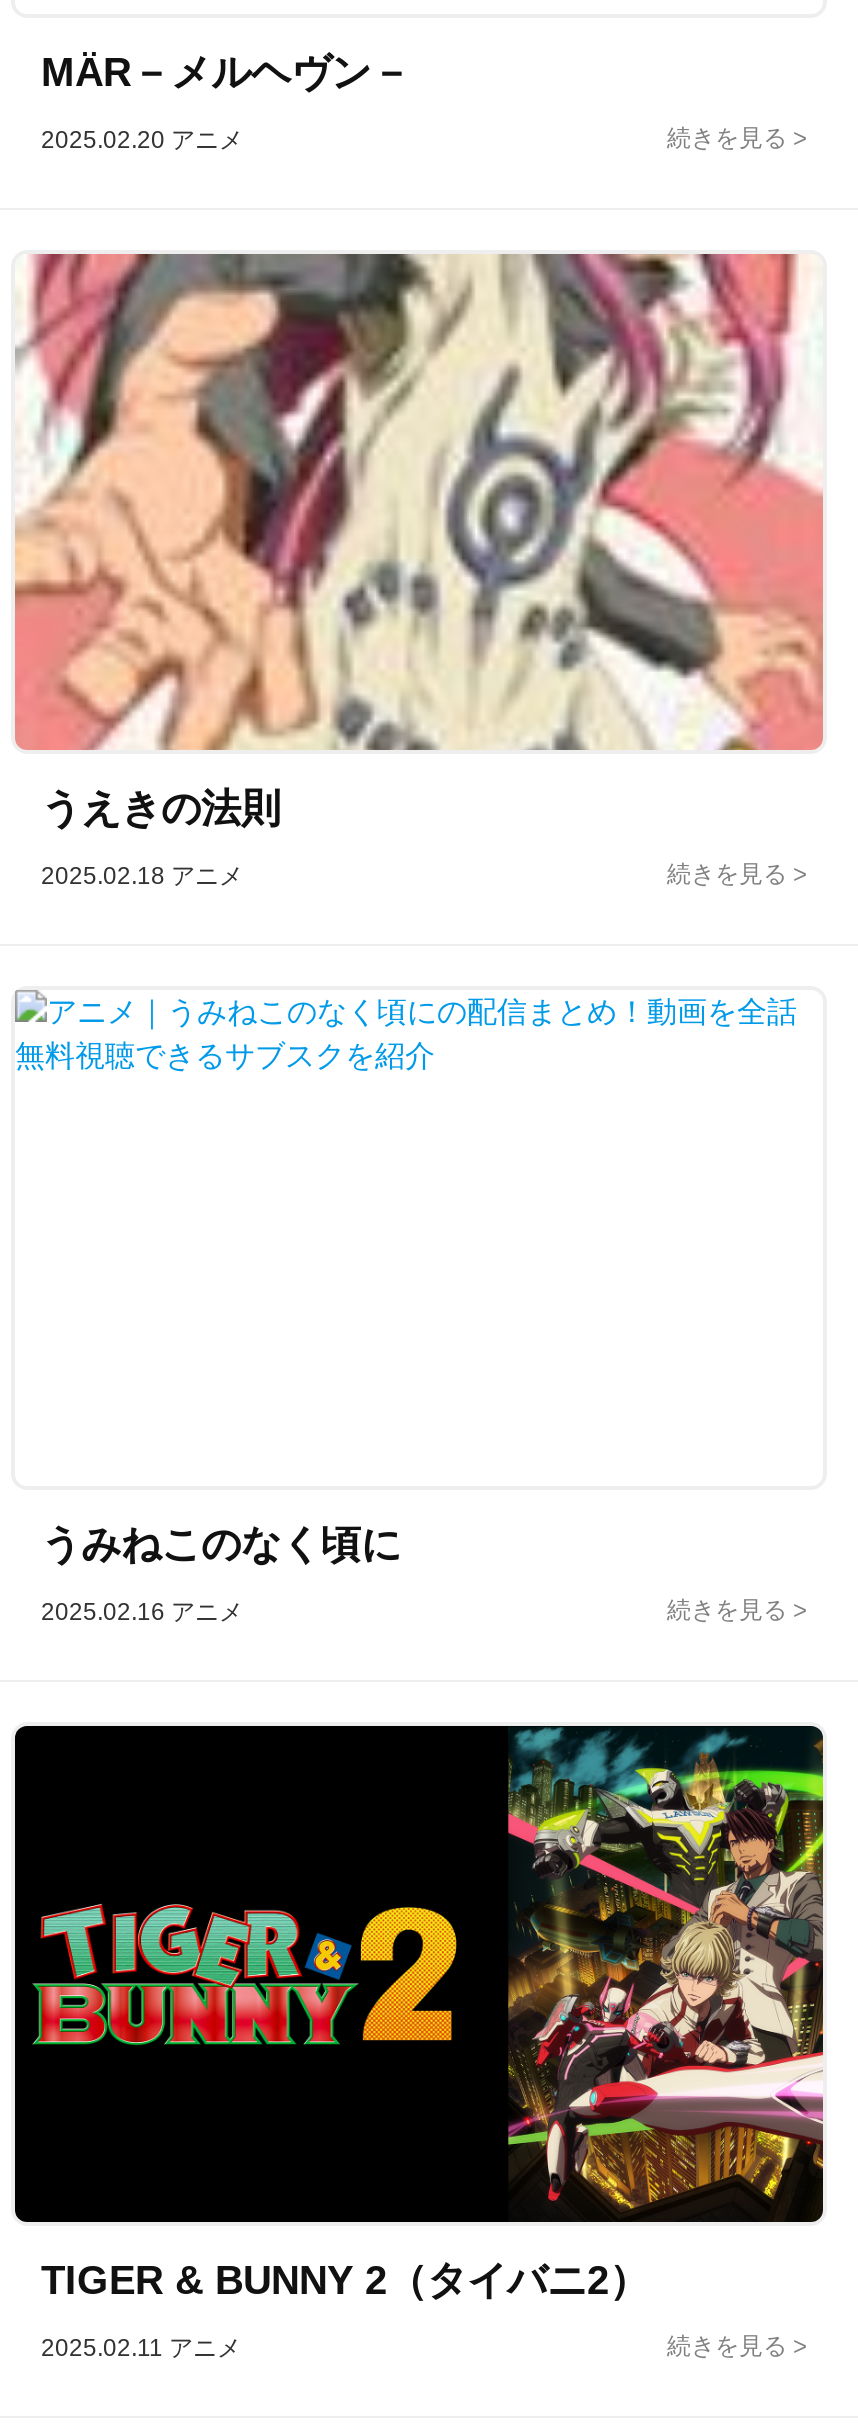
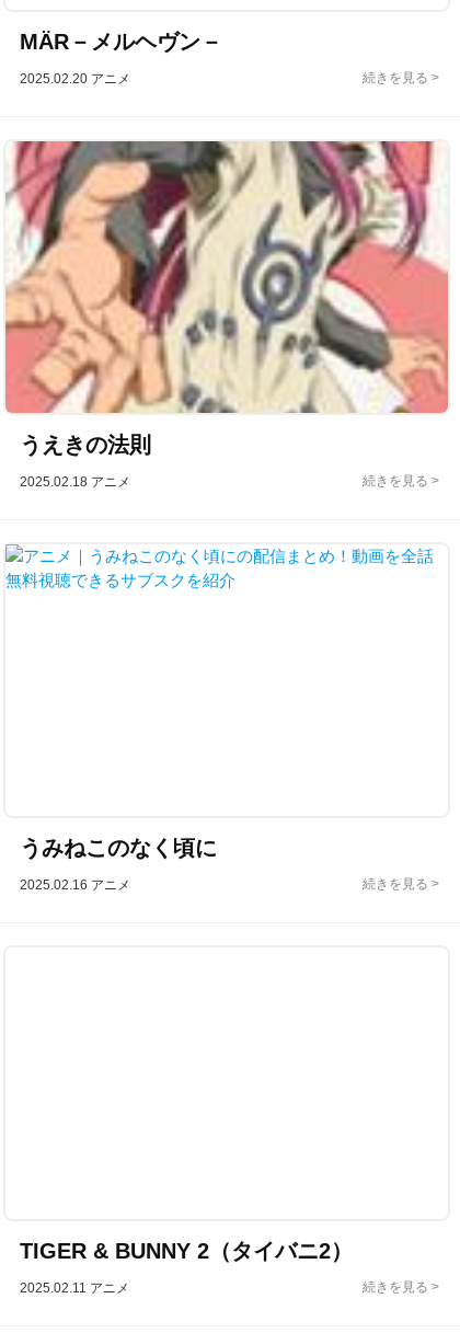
- [image]
